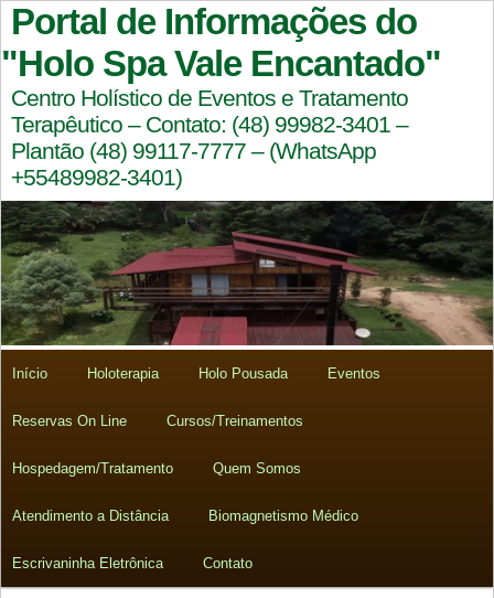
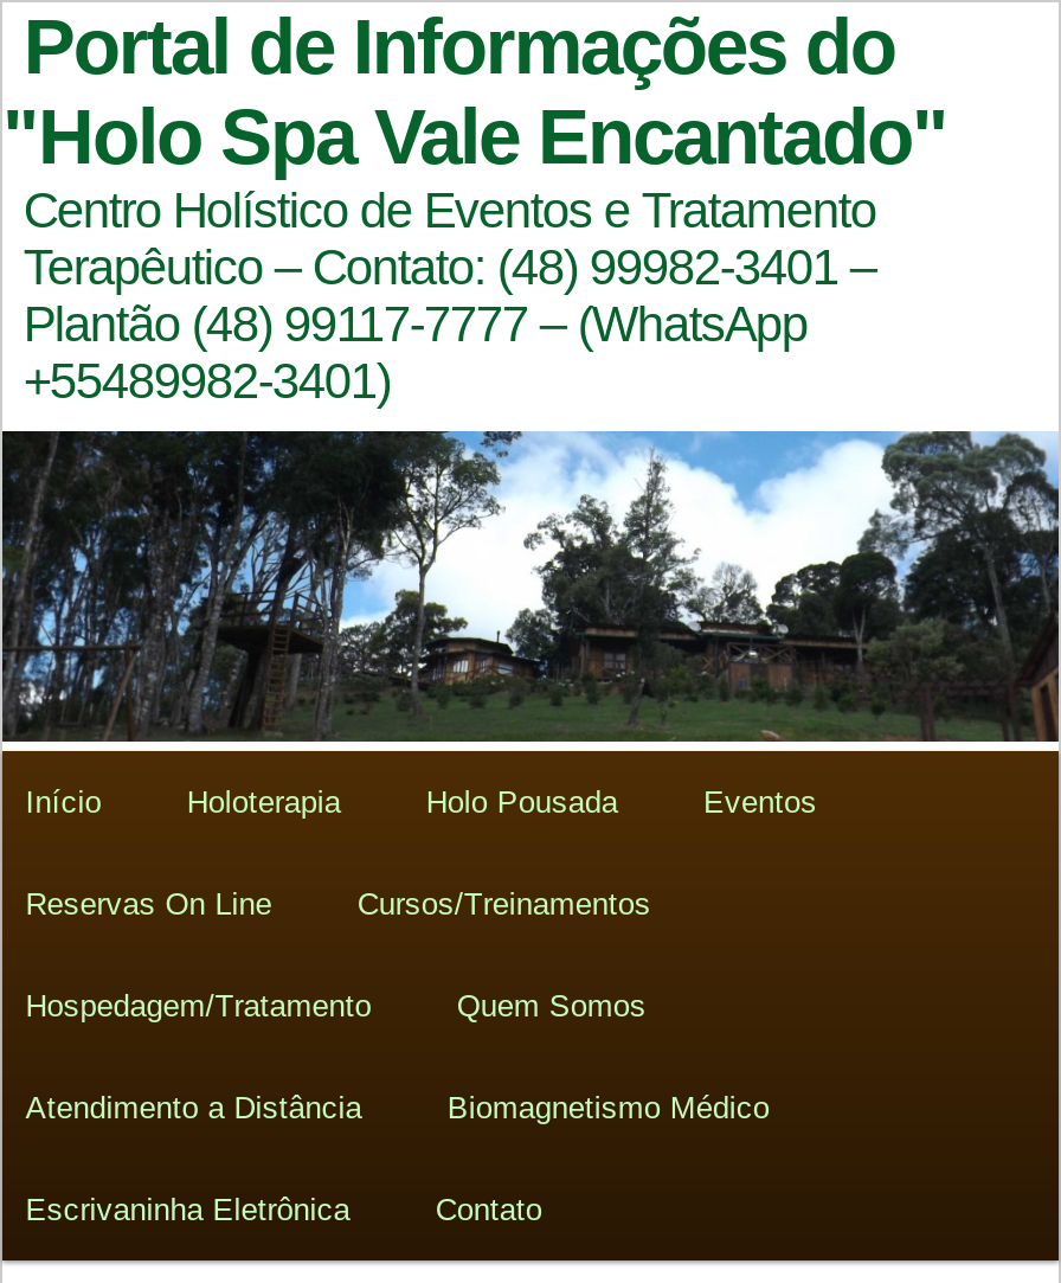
- [image]
+ [image]
